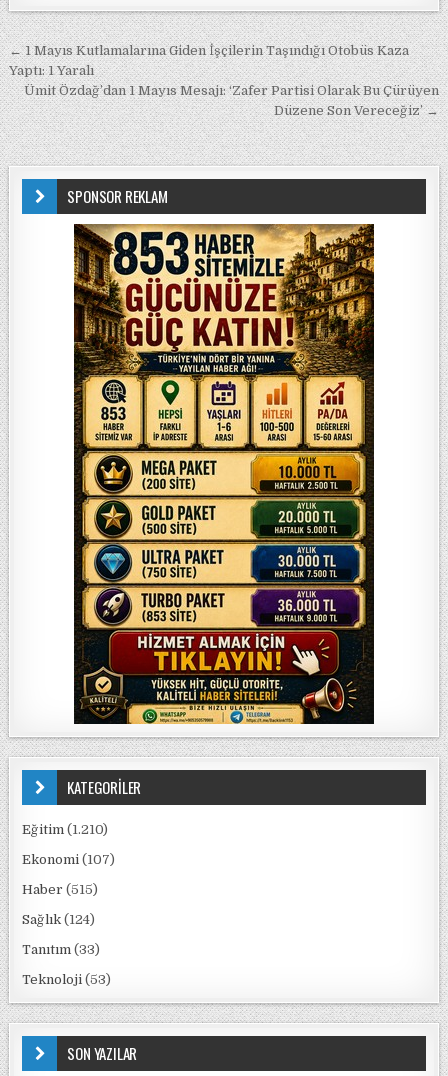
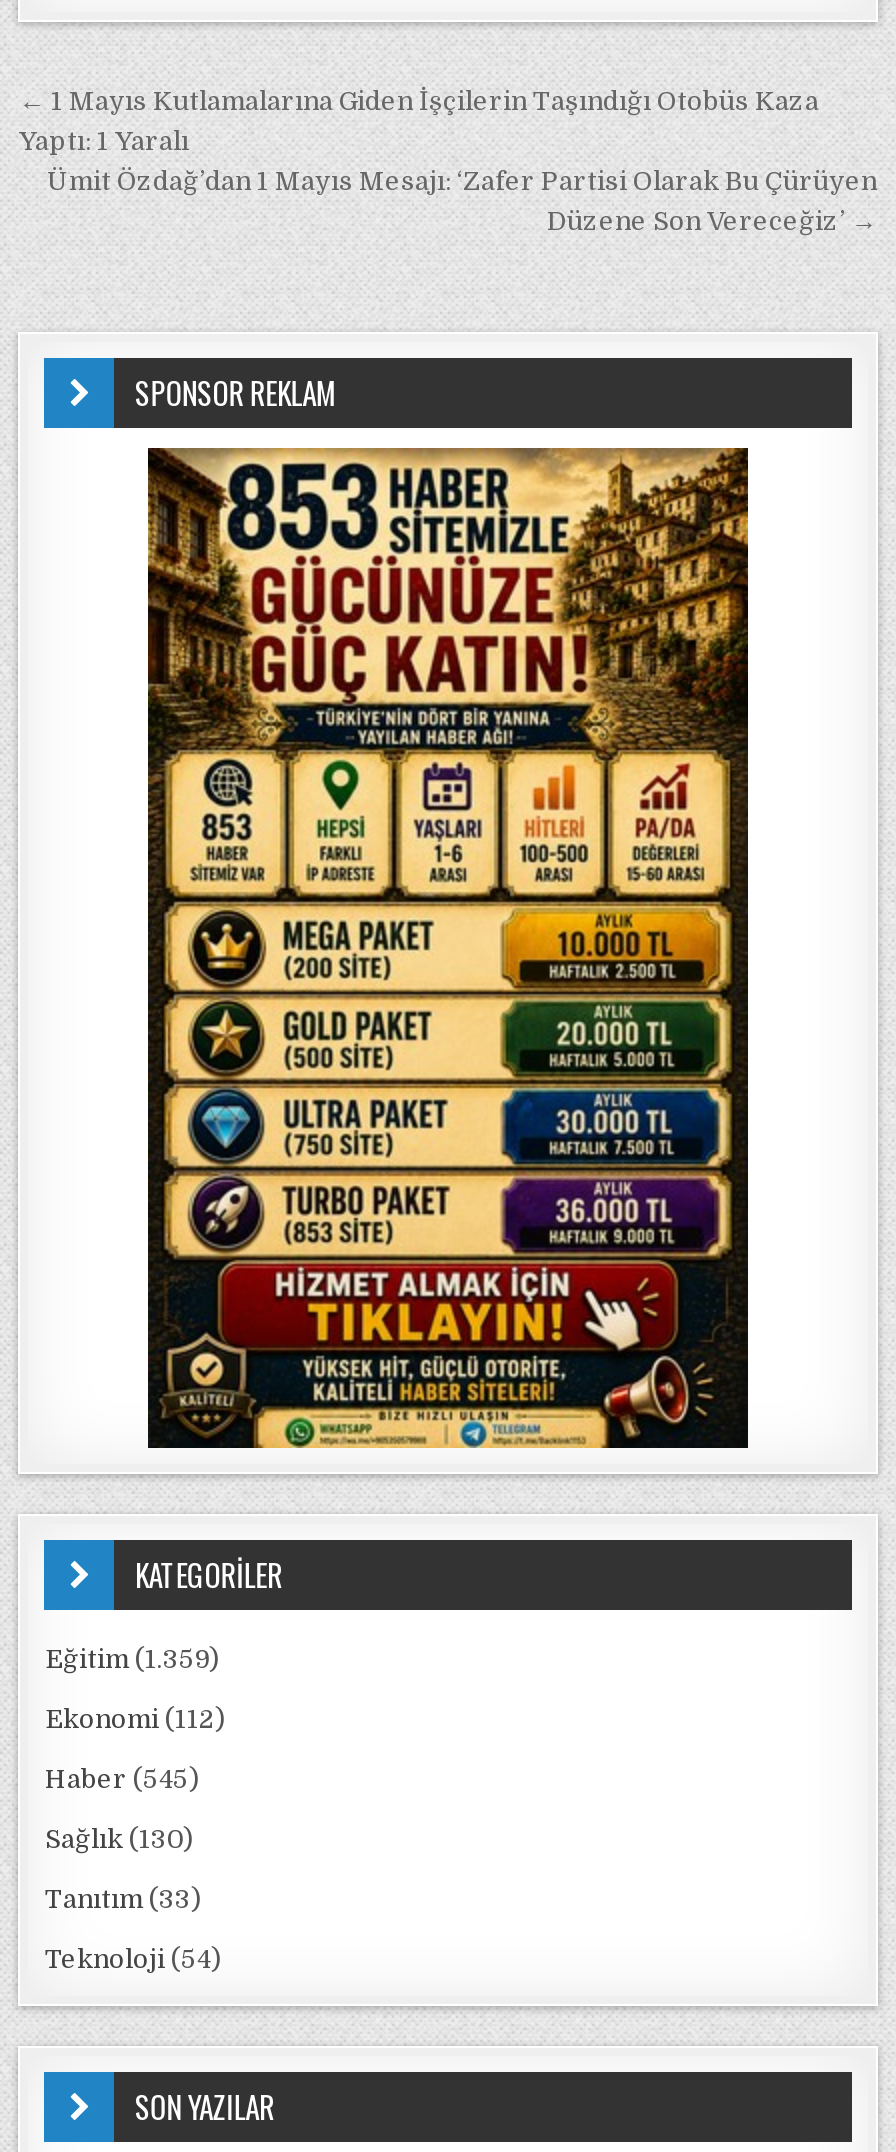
- Eğitim (1.210)
+ Eğitim (1.359)

- Ekonomi (107)
+ Ekonomi (112)

- Haber (515)
+ Haber (545)

- Sağlık (124)
+ Sağlık (130)

- Teknoloji (53)
+ Teknoloji (54)
